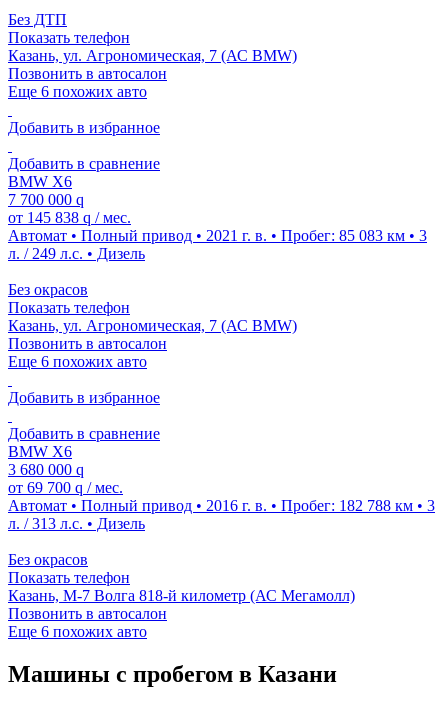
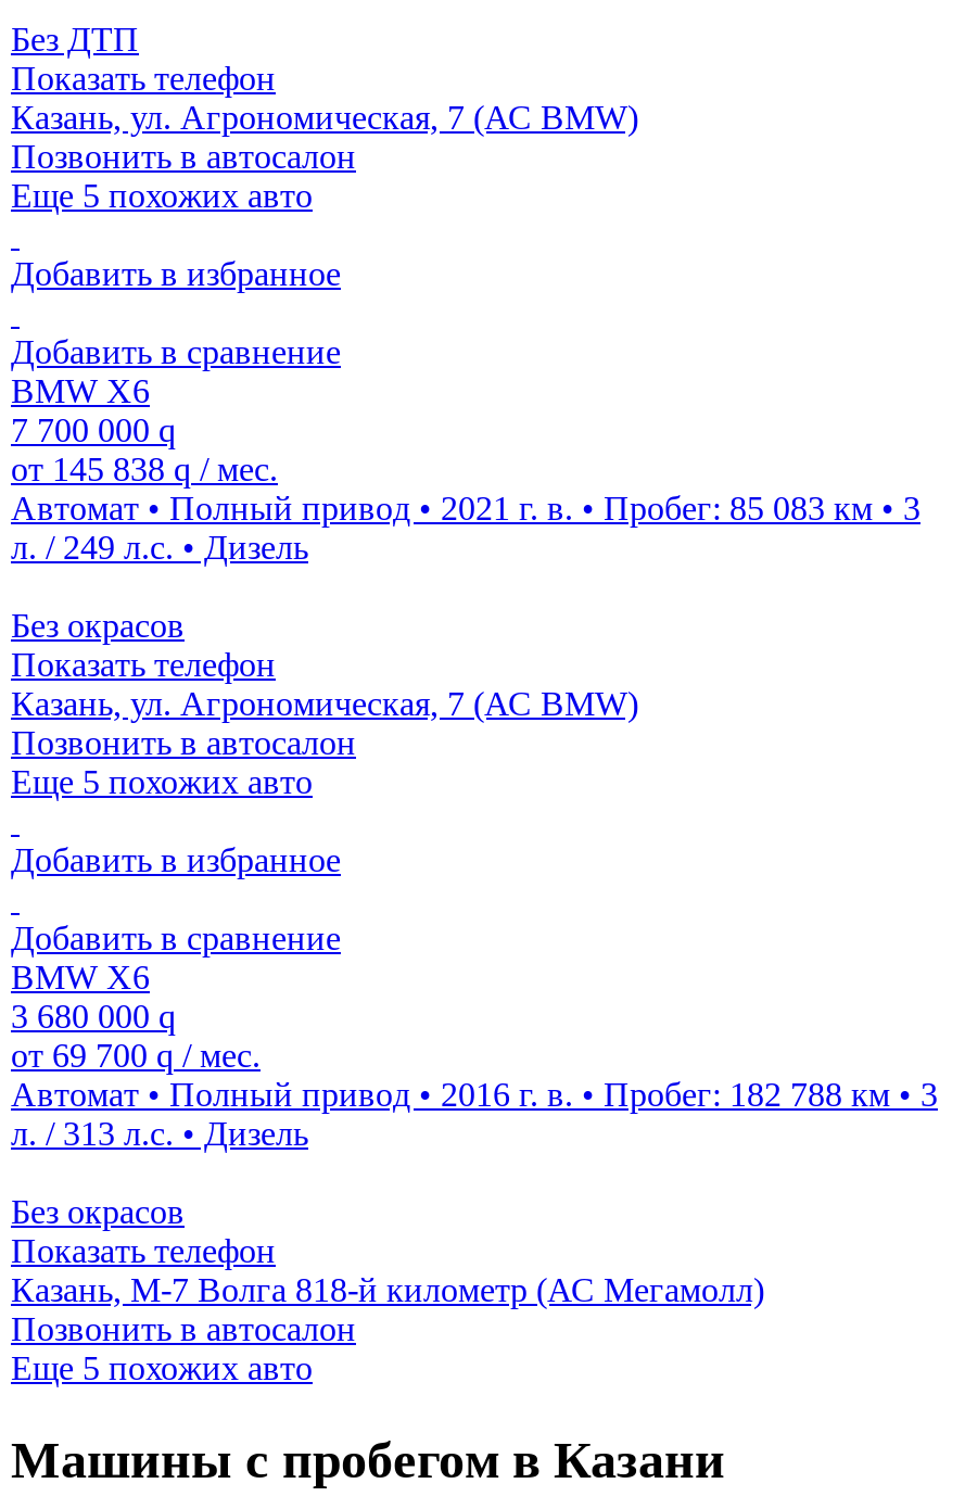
- Еще 6 похожих авто
+ Еще 5 похожих авто

- Еще 6 похожих авто
+ Еще 5 похожих авто

- Еще 6 похожих авто
+ Еще 5 похожих авто
